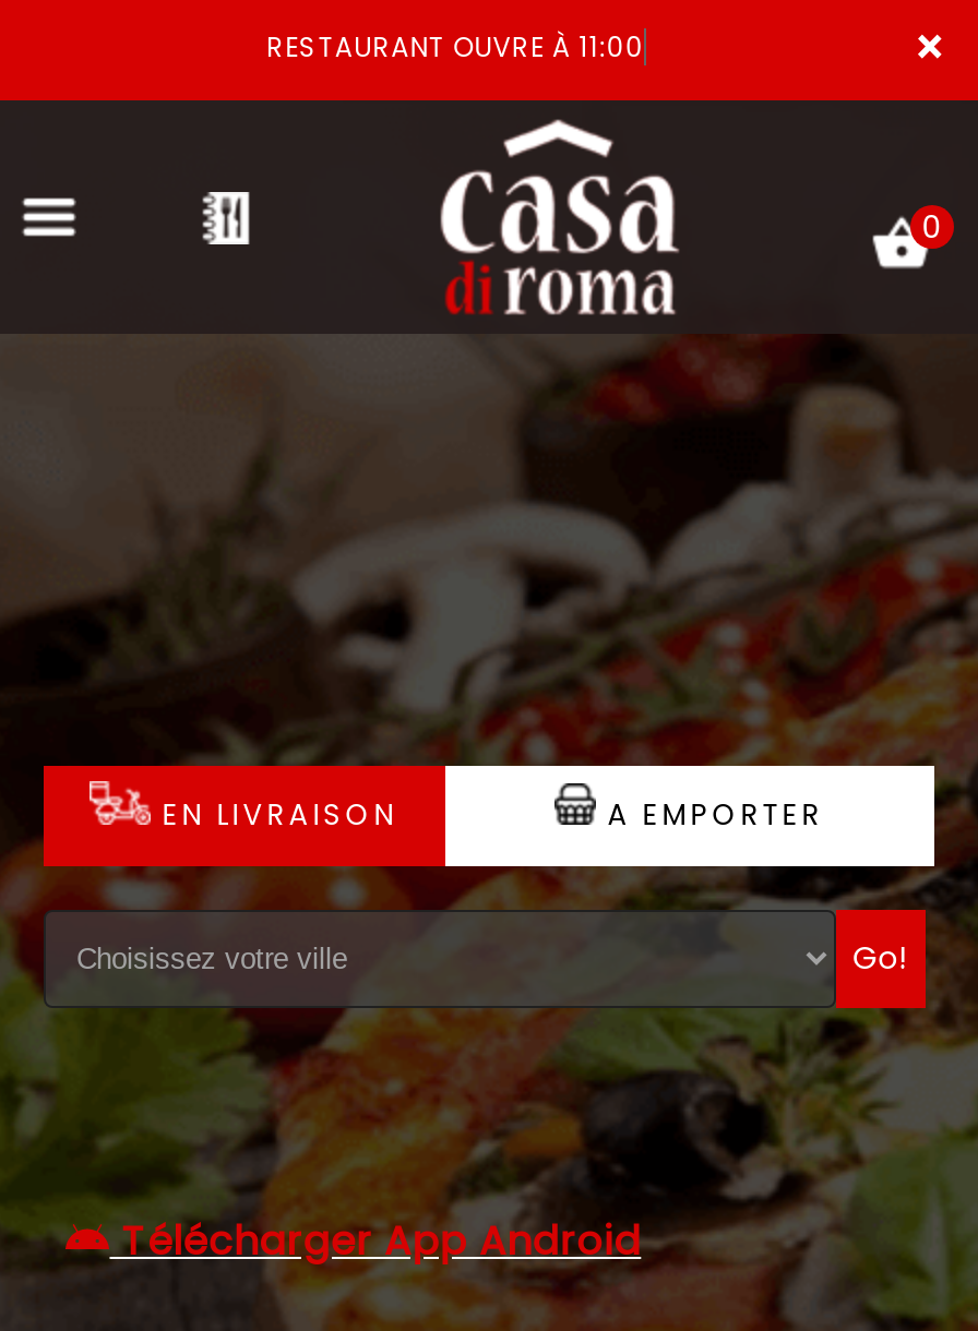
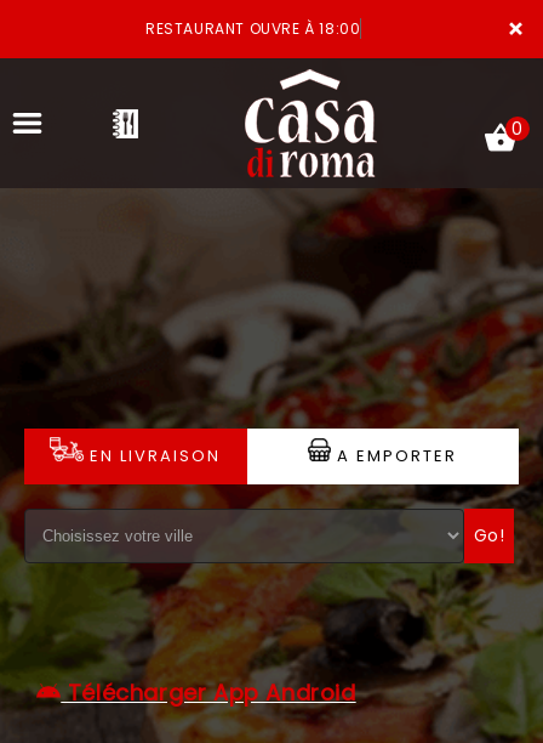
- RESTAURANT OUVRE À 11:00
+ RESTAURANT OUVRE À 18:00
